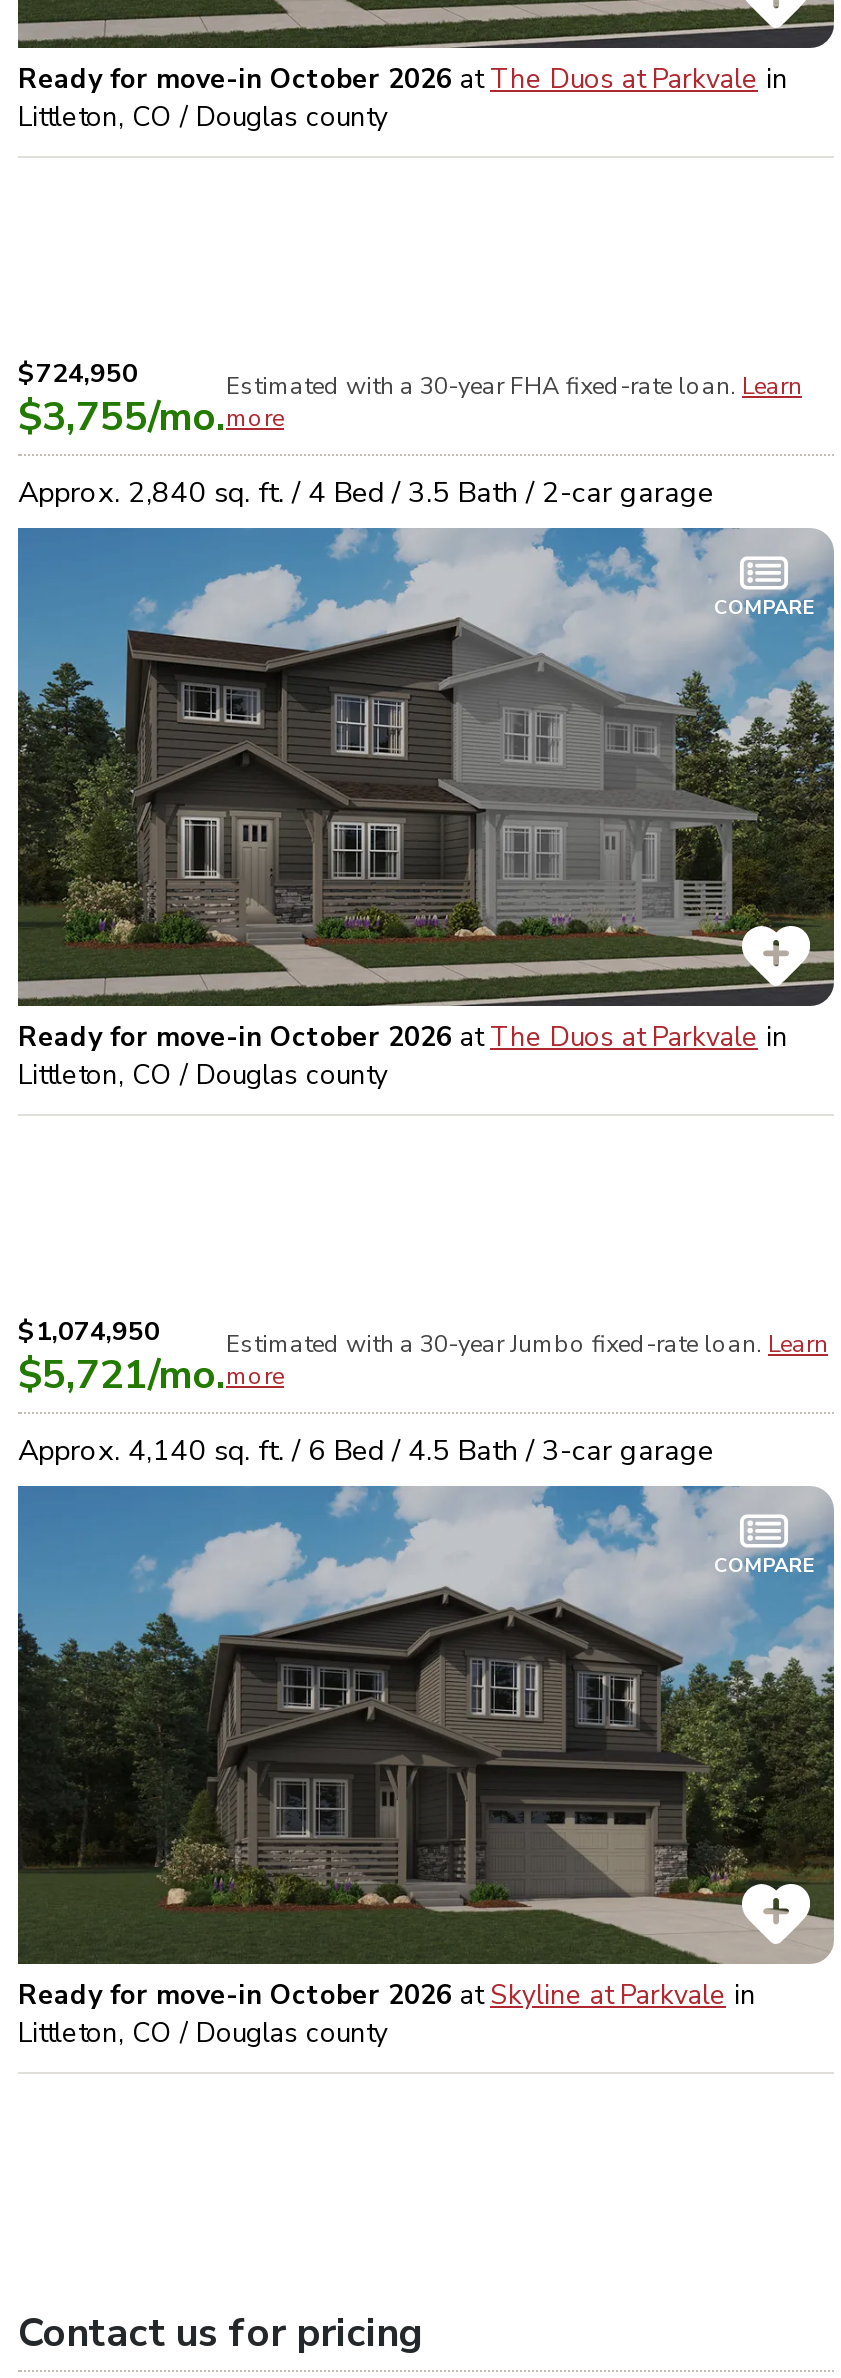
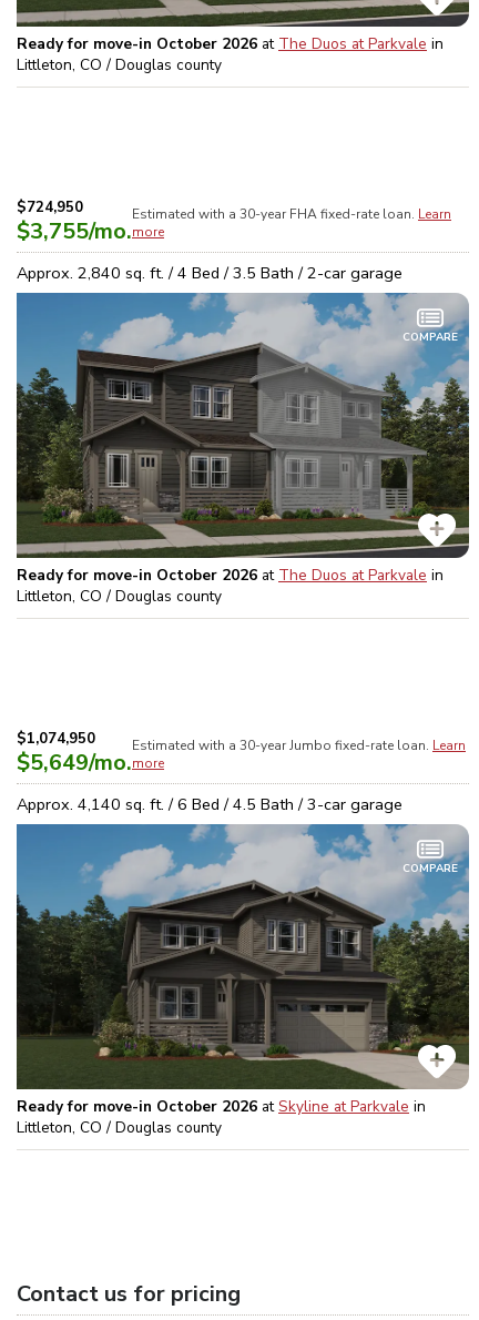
- $5,721/mo. more
+ $5,649/mo. more
